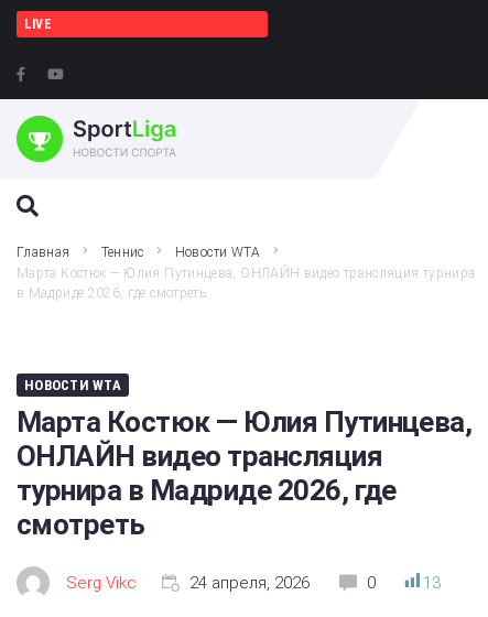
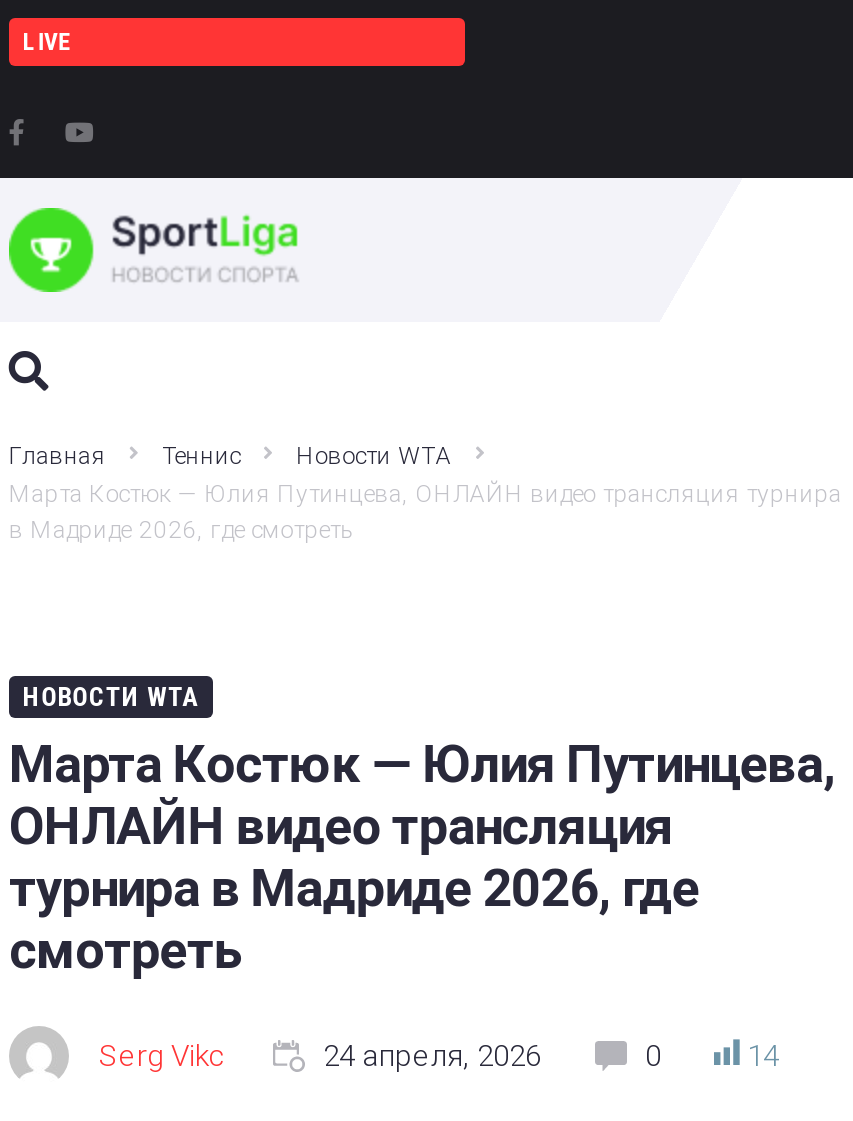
- 13
+ 14
